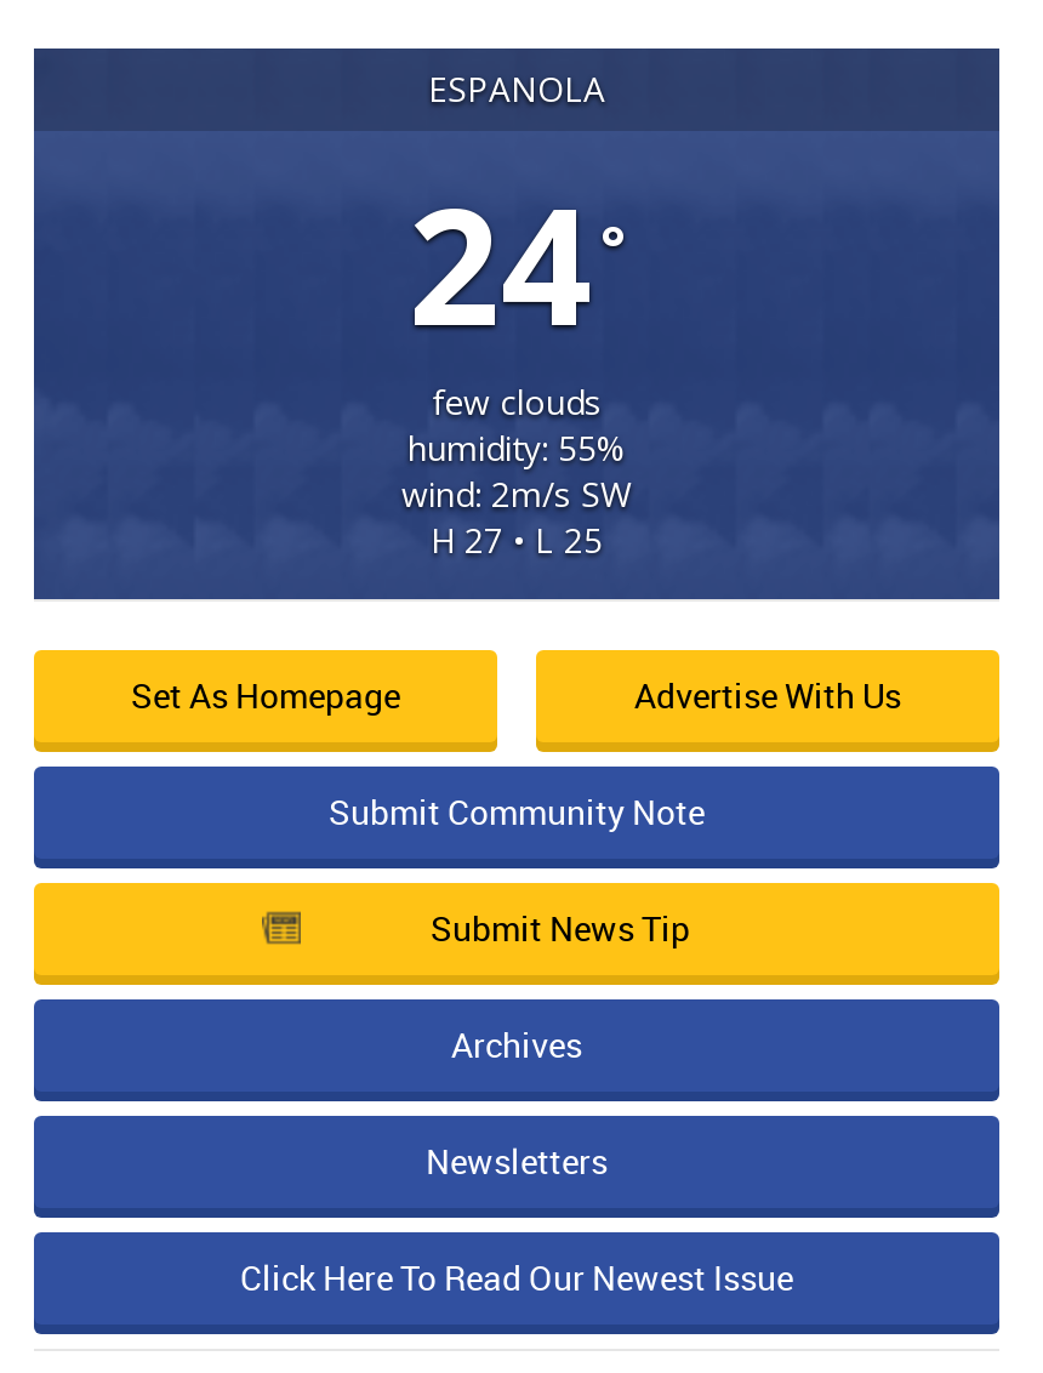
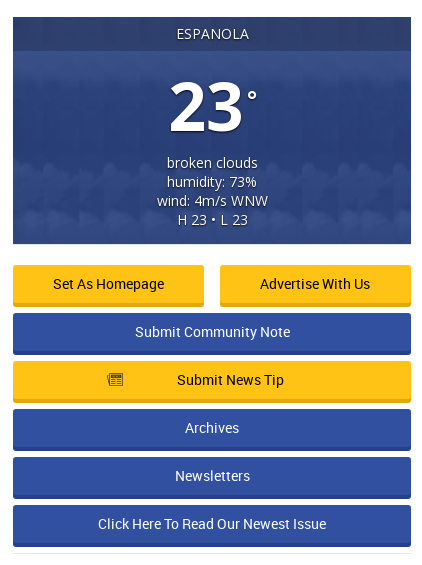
- 24 °
+ 23 °

- few clouds
+ broken clouds

- humidity: 55%
+ humidity: 73%

- wind: 2m/s SW
+ wind: 4m/s WNW

- H 27 • L 25
+ H 23 • L 23
